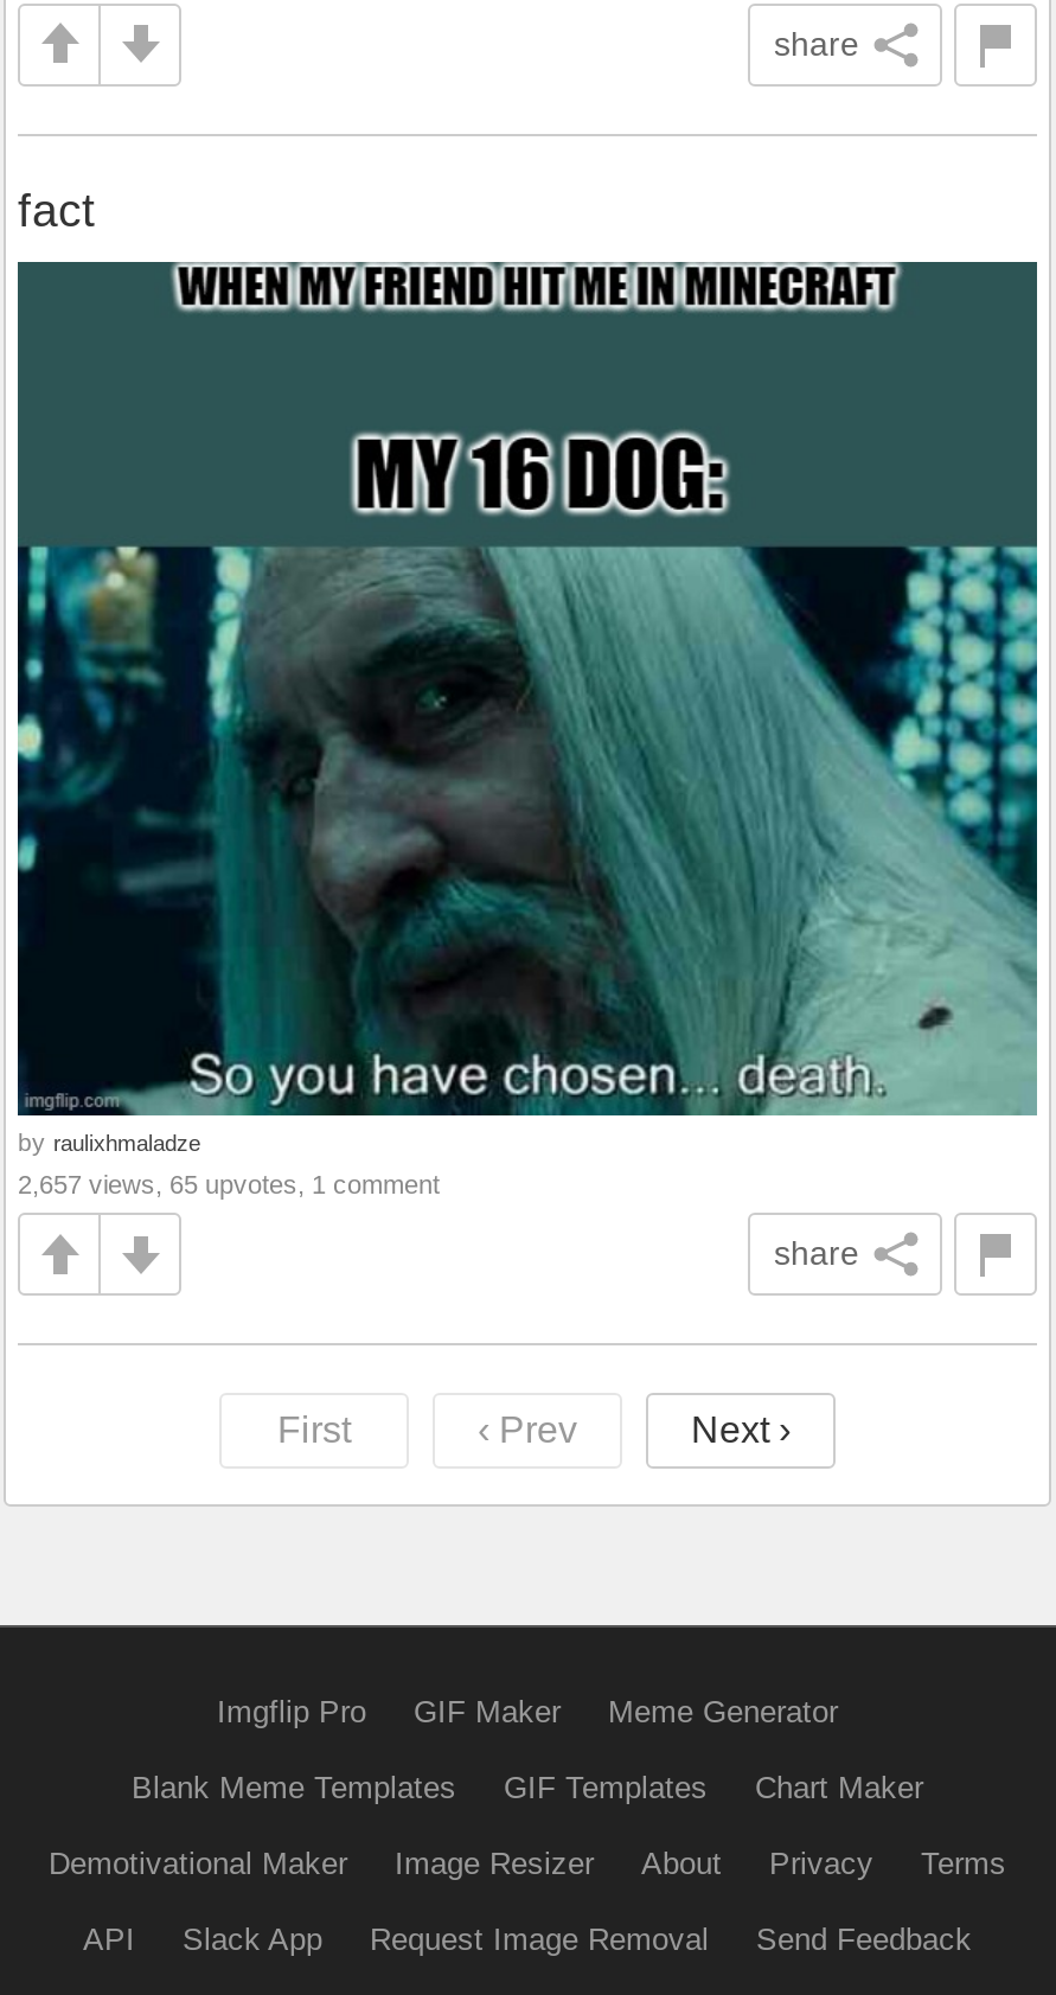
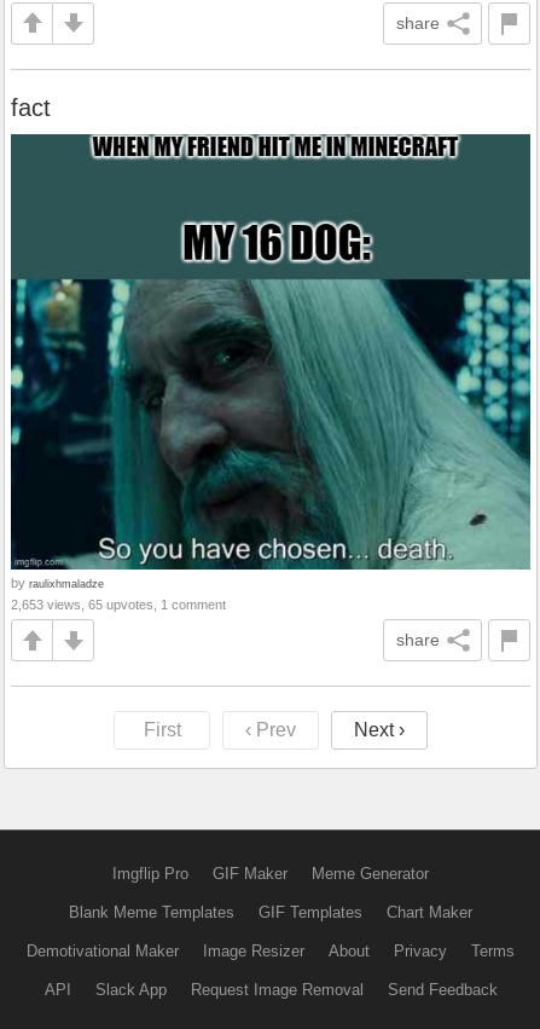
- 2,657 views, 65 upvotes, 1 comment
+ 2,653 views, 65 upvotes, 1 comment
